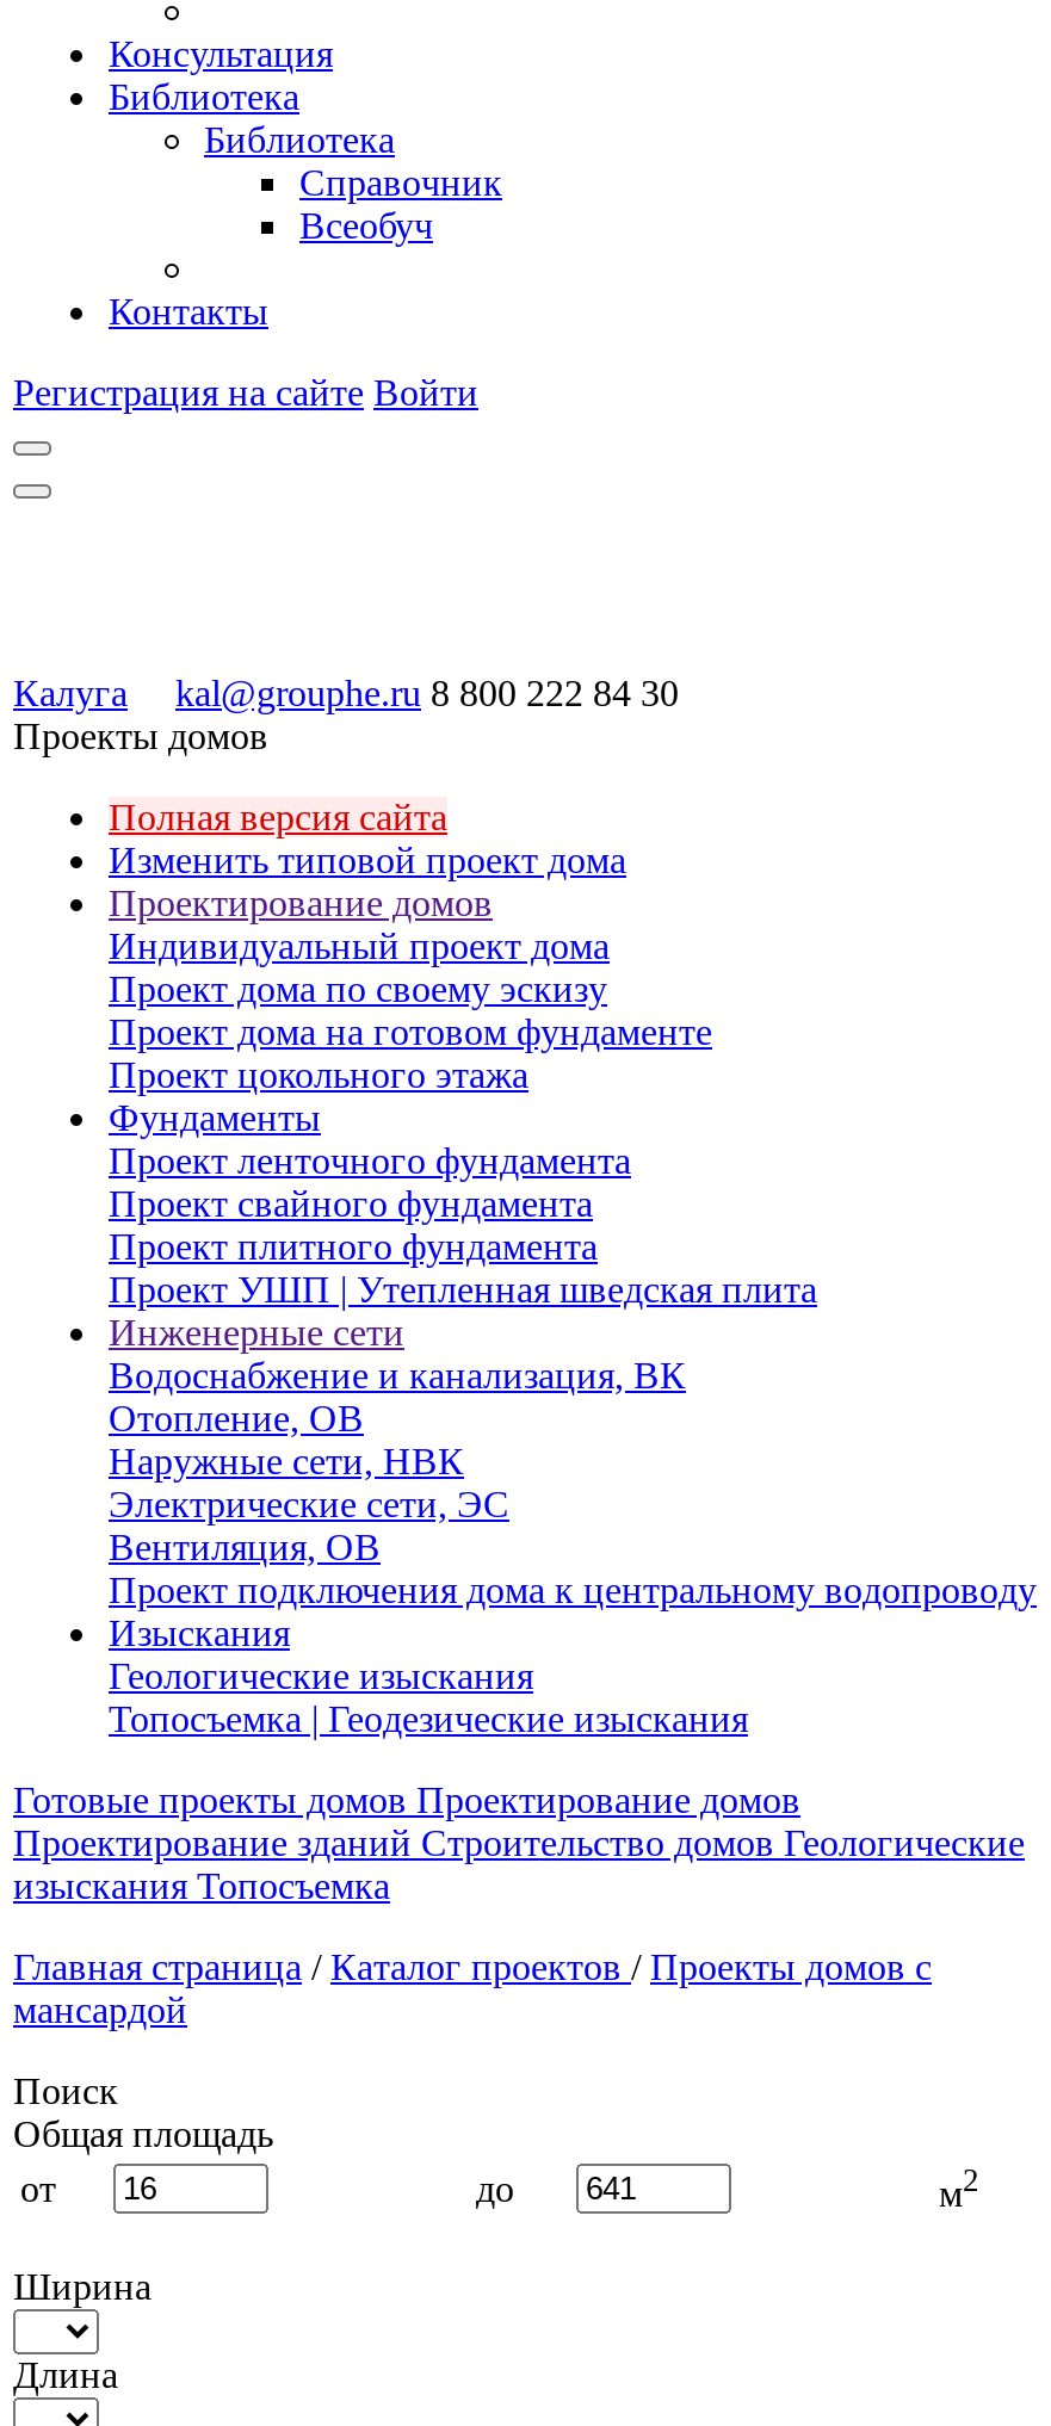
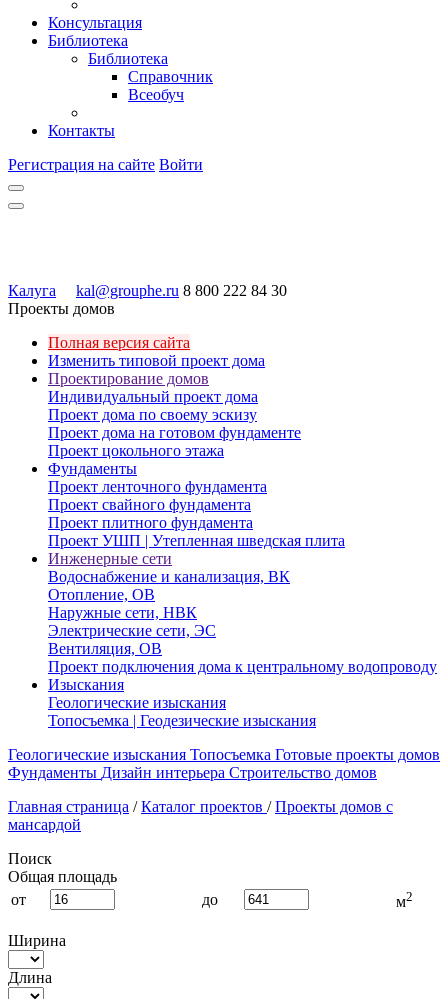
- Готовые проекты домов Проектирование домов
- Проектирование зданий Строительство домов Геологические
- изыскания Топосъемка
+ Геологические изыскания Топосъемка Готовые проекты домов
+ Фундаменты Дизайн интерьера Строительство домов
